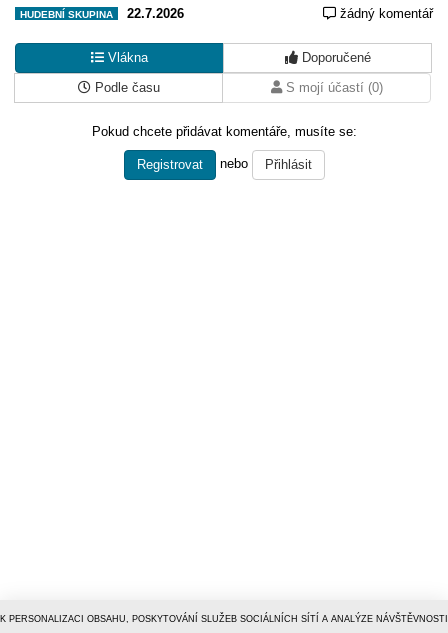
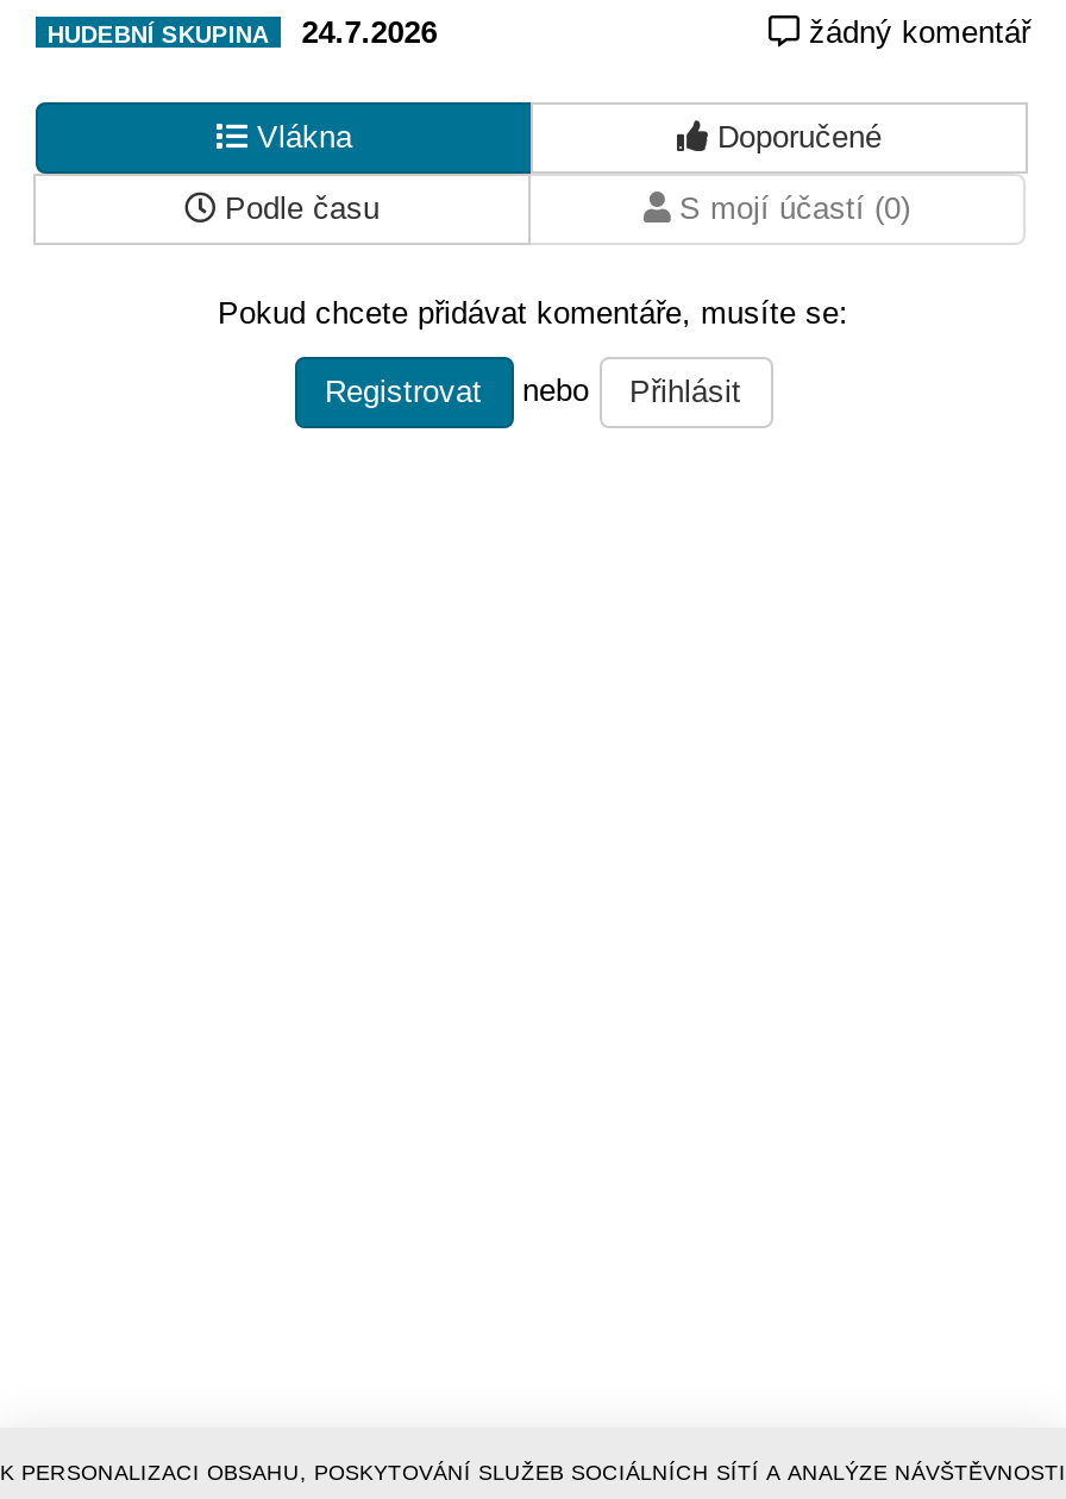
- HUDEBNÍ SKUPINA 22.7.2026
+ HUDEBNÍ SKUPINA 24.7.2026
